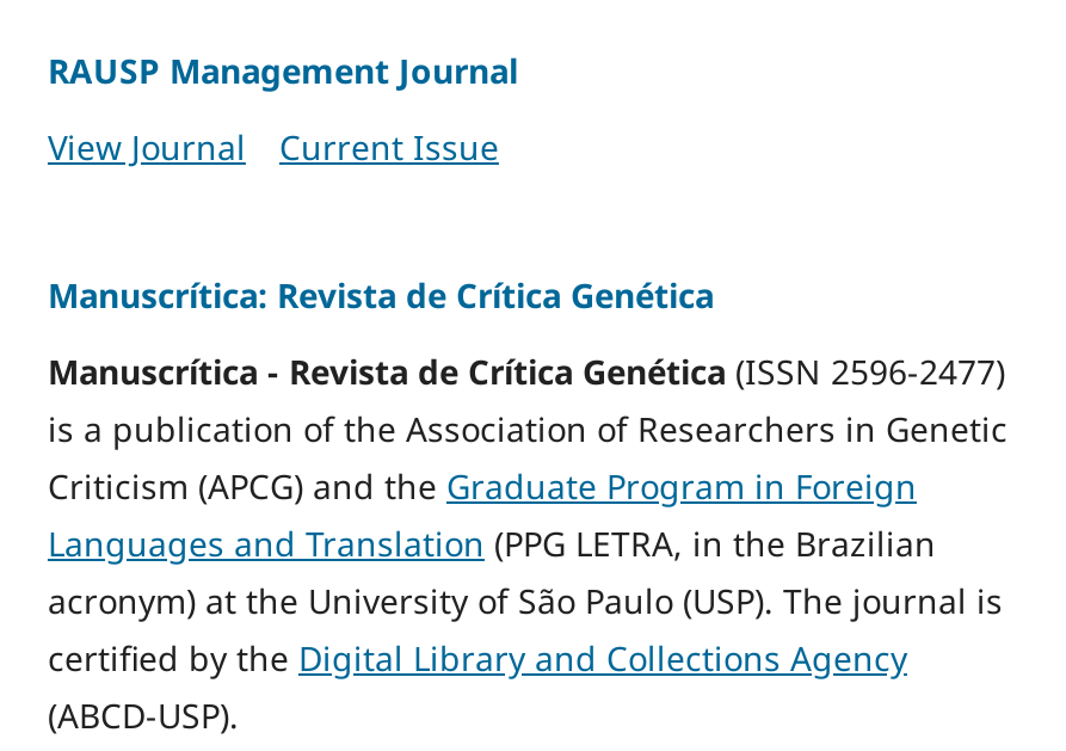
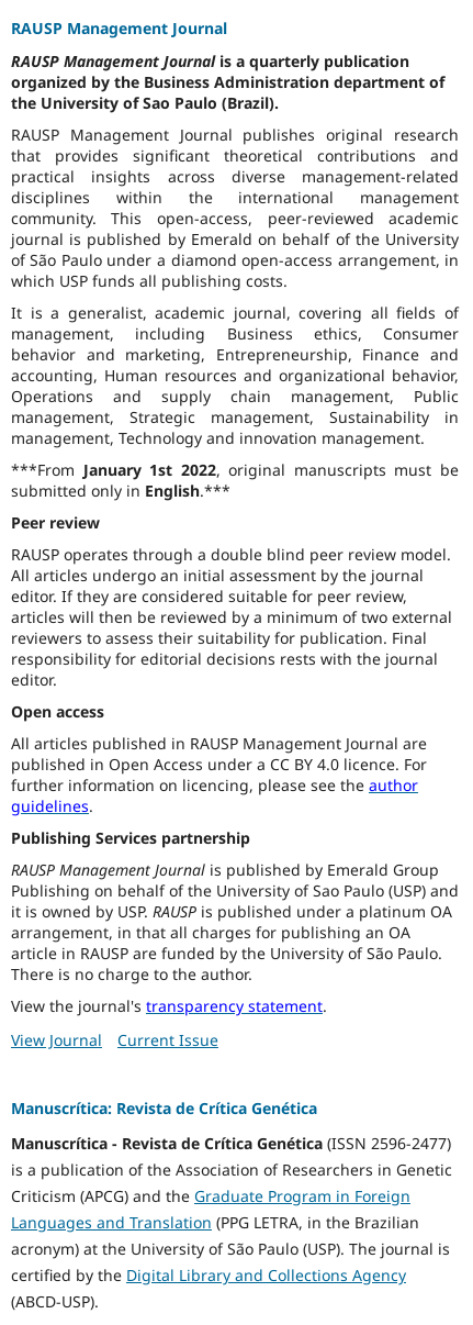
+ RAUSP Management Journal is a quarterly publication
+ organized by the Business Administration department of
+ the University of Sao Paulo (Brazil).
+ RAUSP Management Journal publishes original research
+ that provides significant theoretical contributions and
+ practical insights across diverse management-related
+ disciplines within the international management
+ community. This open-access, peer-reviewed academic
+ journal is published by Emerald on behalf of the University
+ of São Paulo under a diamond open-access arrangement, in
+ which USP funds all publishing costs.
+ It is a generalist, academic journal, covering all fields of
+ management, including Business ethics, Consumer
+ behavior and marketing, Entrepreneurship, Finance and
+ accounting, Human resources and organizational behavior,
+ Operations and supply chain management, Public
+ management, Strategic management, Sustainability in
+ management, Technology and innovation management.
+ ***From January 1st 2022, original manuscripts must be
+ submitted only in English.***
+ Peer review
+ RAUSP operates through a double blind peer review model.
+ All articles undergo an initial assessment by the journal
+ editor. If they are considered suitable for peer review,
+ articles will then be reviewed by a minimum of two external
+ reviewers to assess their suitability for publication. Final
+ responsibility for editorial decisions rests with the journal
+ editor.
+ Open access
+ All articles published in RAUSP Management Journal are
+ published in Open Access under a CC BY 4.0 licence. For
+ further information on licencing, please see the author
+ guidelines.
+ Publishing Services partnership
+ RAUSP Management Journal is published by Emerald Group
+ Publishing on behalf of the University of Sao Paulo (USP) and
+ it is owned by USP. RAUSP is published under a platinum OA
+ arrangement, in that all charges for publishing an OA
+ article in RAUSP are funded by the University of São Paulo.
+ There is no charge to the author.
+ View the journal's transparency statement.
